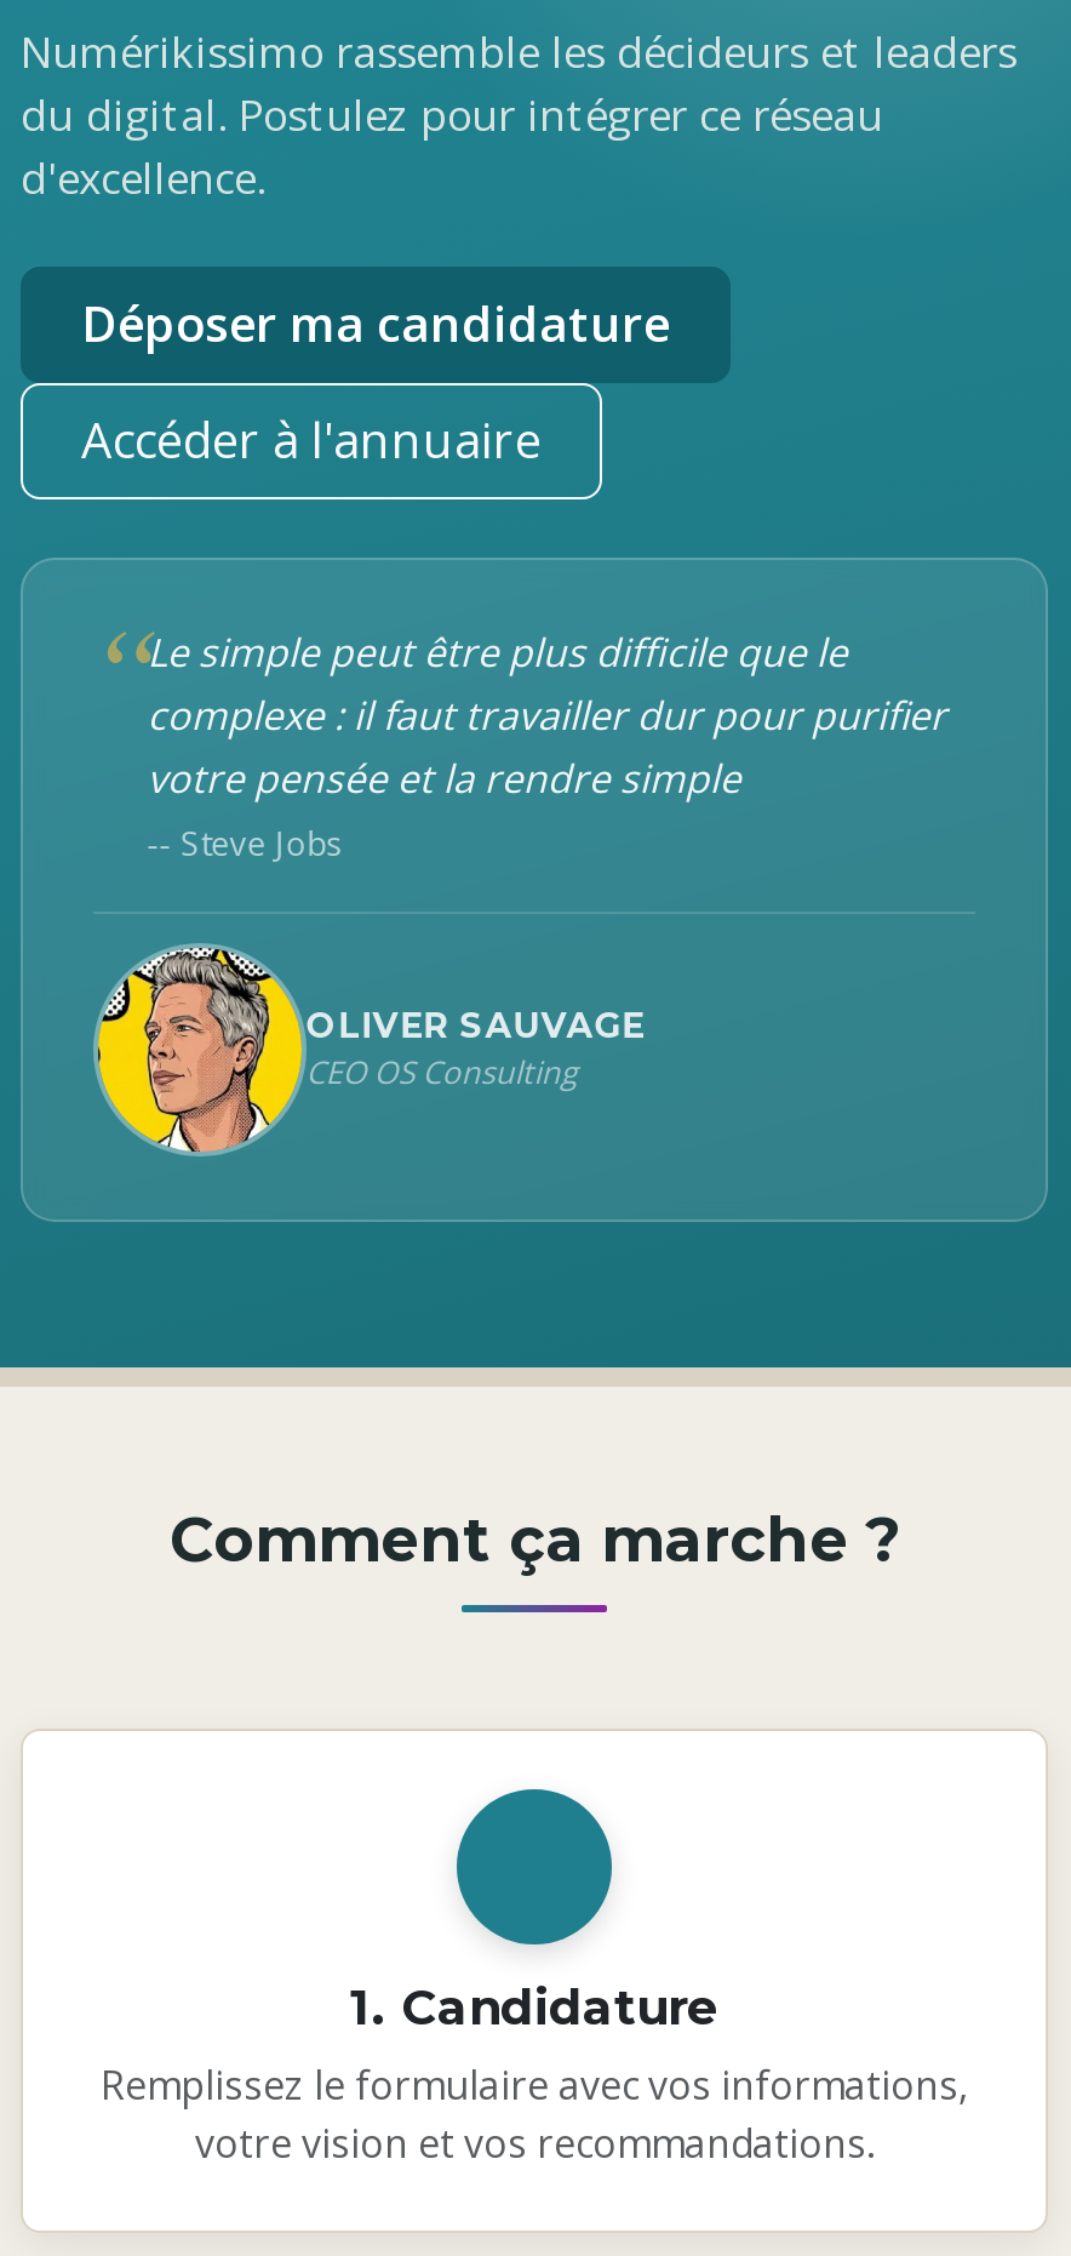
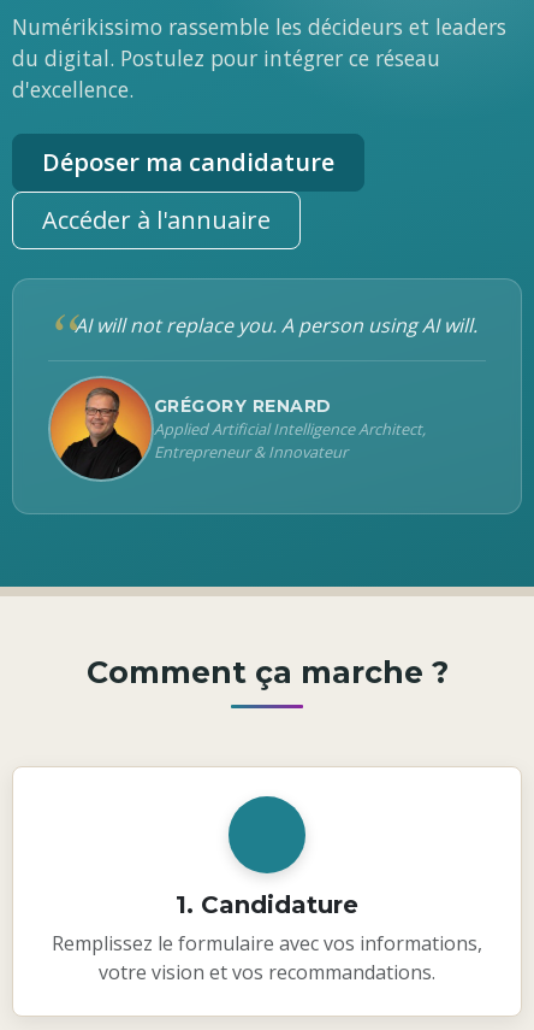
- Le simple peut être plus difficile que le
- complexe : il faut travailler dur pour purifier
- votre pensée et la rendre simple
- -- Steve Jobs
+ AI will not replace you. A person using AI will.

- [image]
- OLIVER SAUVAGE
- CEO OS Consulting
+ [image]
+ GRÉGORY RENARD
+ Applied Artificial Intelligence Architect,
+ Entrepreneur & Innovateur
